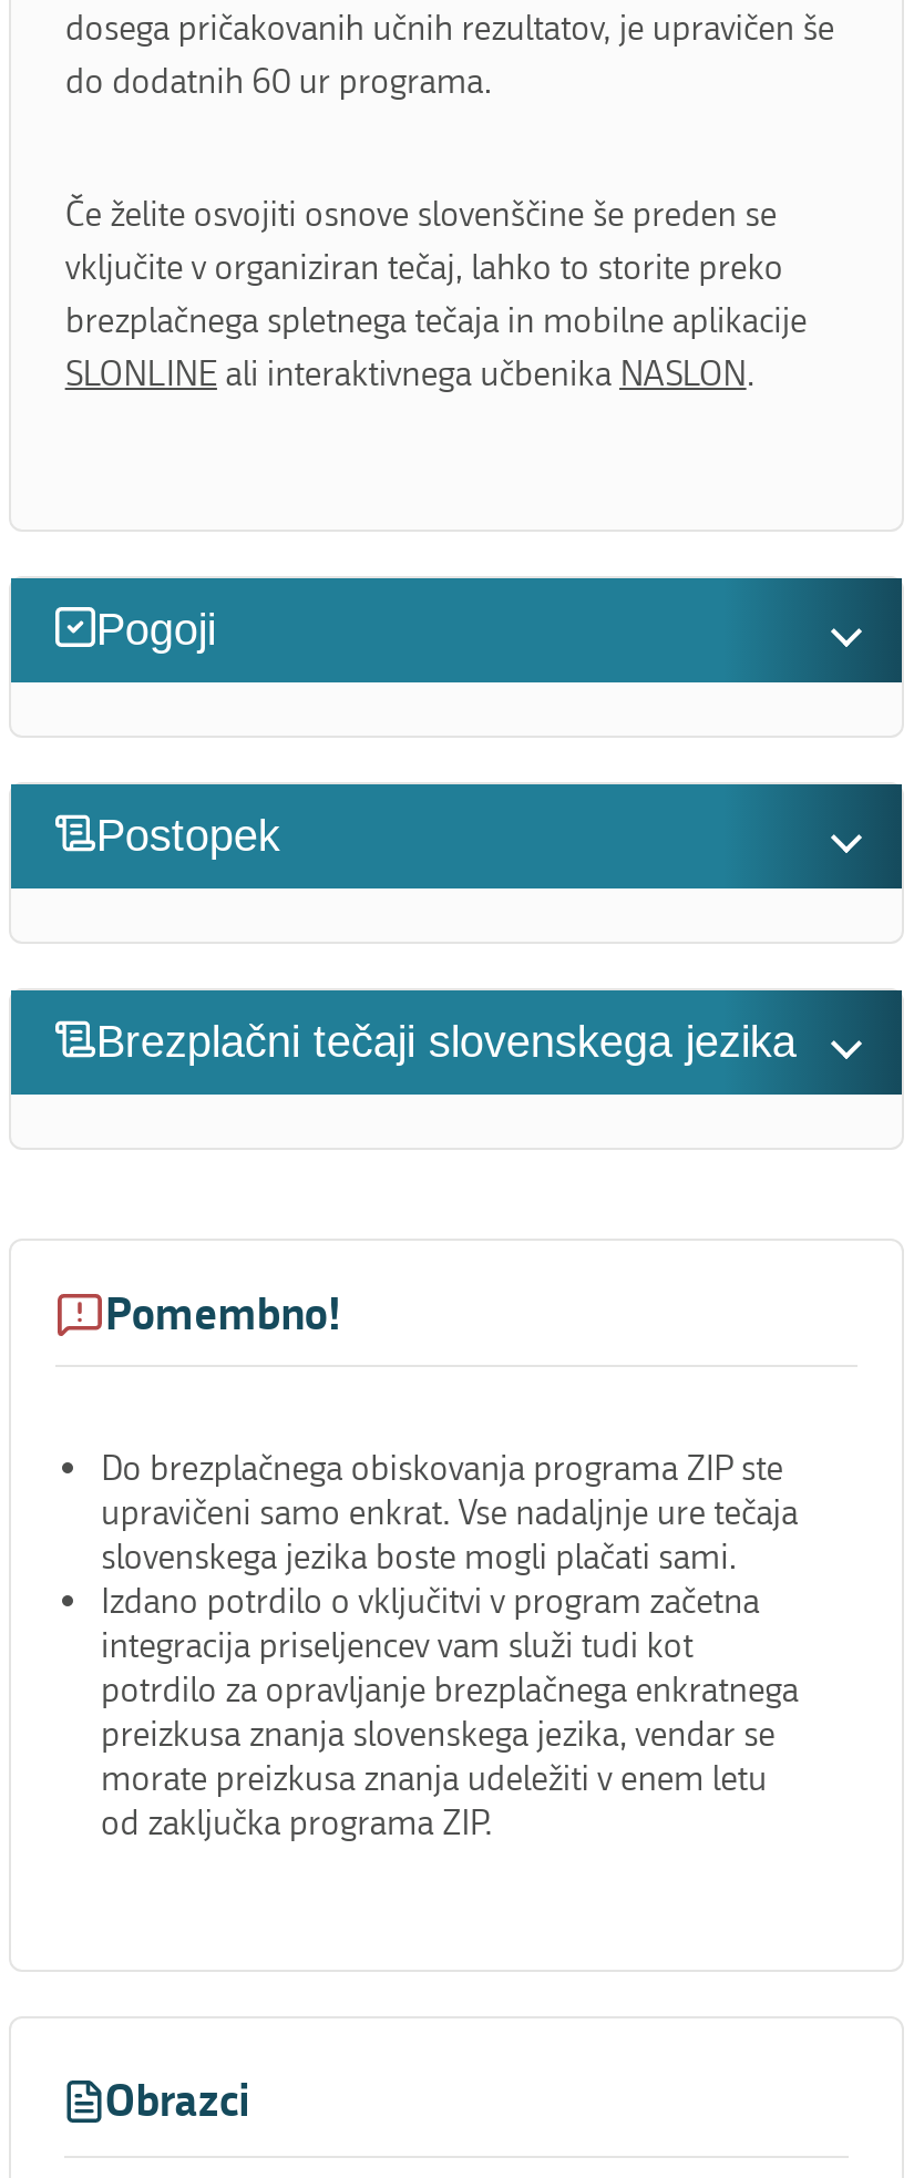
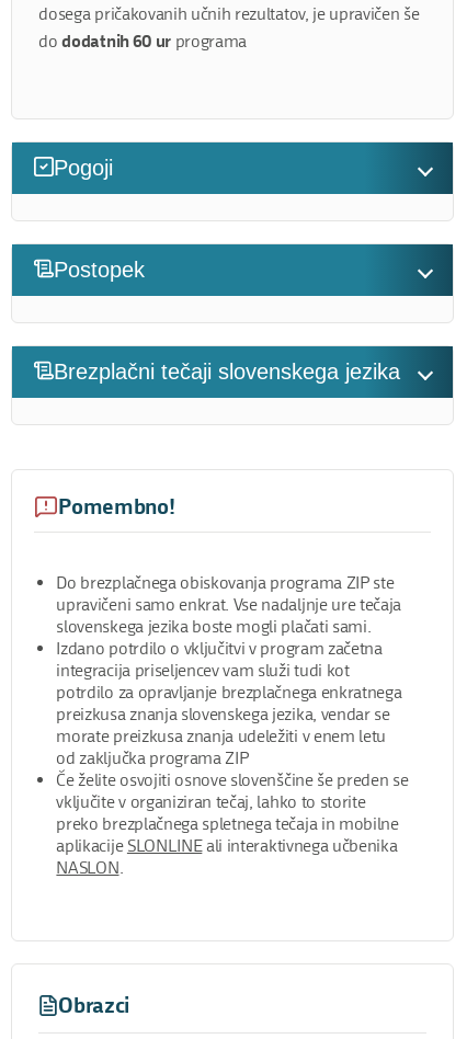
- do dodatnih 60 ur programa.
- vključite v organiziran tečaj, lahko to storite preko
- brezplačnega spletnega tečaja in mobilne aplikacije
- SLONLINE ali interaktivnega učbenika NASLON.
+ do dodatnih 60 ur programa

moved down: Če želite osvojiti osnove slovenščine še preden se

moved up: Pogoji | Postopek | Brezplačni tečaji slovenskega jezika | ... | preizkusa znanja slovenskega jezika, vendar se | morate preizkusa znanja udeležiti v enem letu

- od zaključka programa ZIP.
+ od zaključka programa ZIP
+ vključite v organiziran tečaj, lahko to storite
+ preko brezplačnega spletnega tečaja in mobilne
+ aplikacije SLONLINE ali interaktivnega učbenika
+ NASLON.
